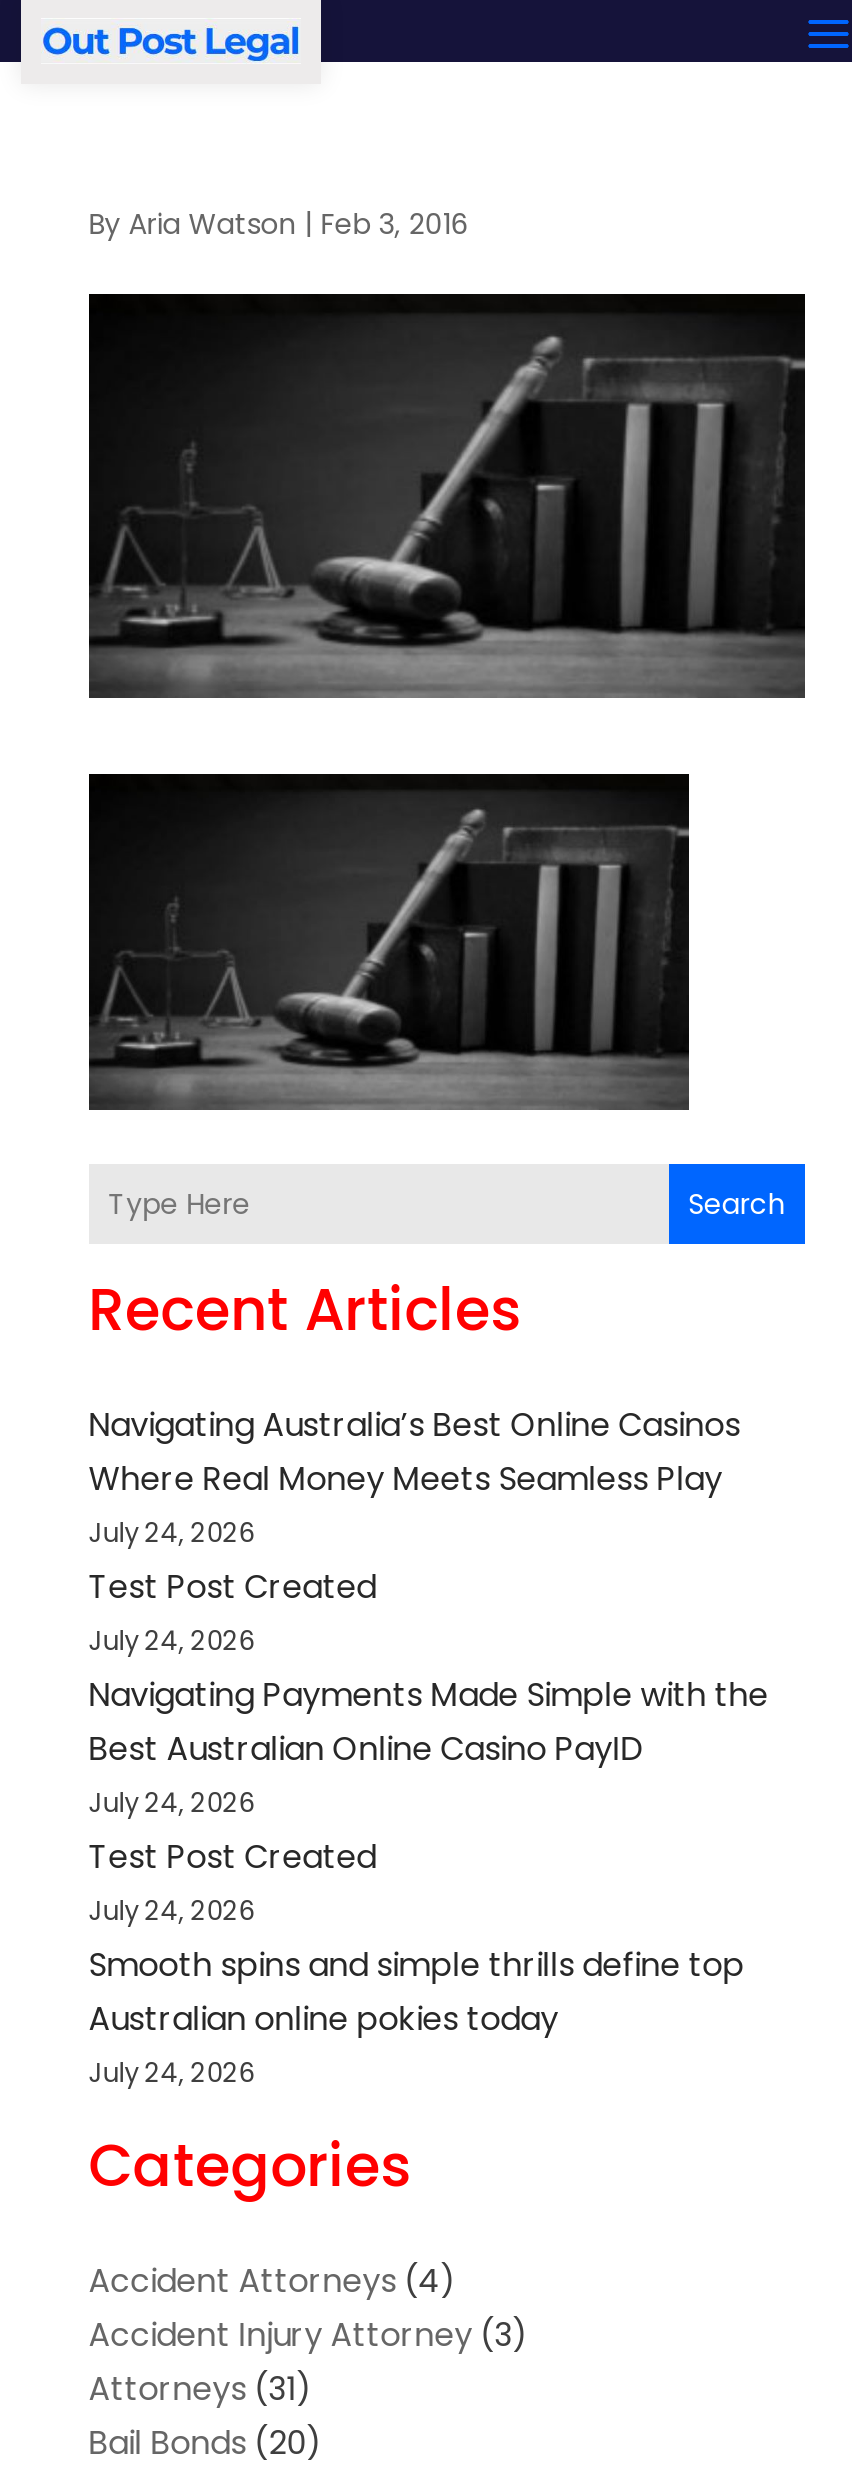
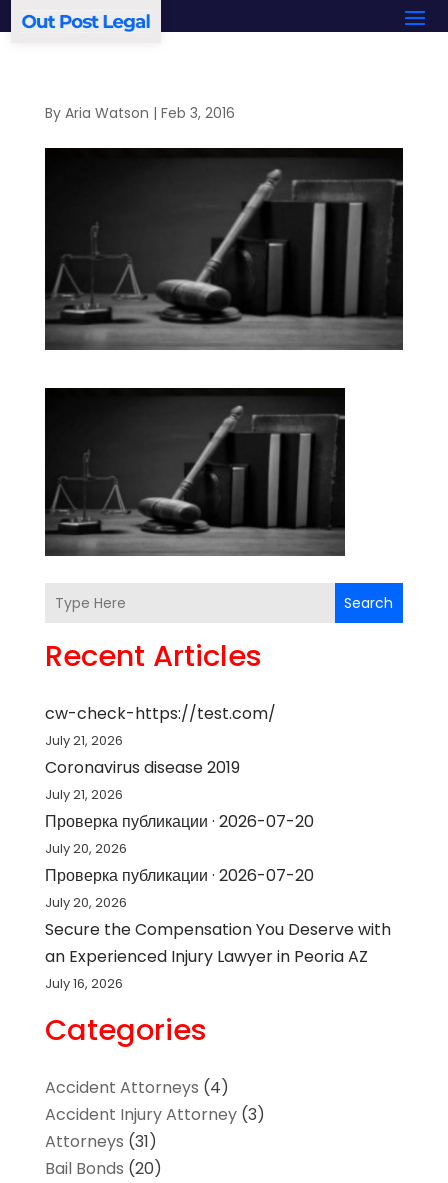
- Navigating Australia’s Best Online Casinos
- Where Real Money Meets Seamless Play
- July 24, 2026
- Test Post Created
- July 24, 2026
- Navigating Payments Made Simple with the
- Best Australian Online Casino PayID
- July 24, 2026
- Test Post Created
- July 24, 2026
- Smooth spins and simple thrills define top
- Australian online pokies today
- July 24, 2026
+ cw-check-https://test.com/
+ July 21, 2026
+ Coronavirus disease 2019
+ July 21, 2026
+ Проверка публикации · 2026-07-20
+ July 20, 2026
+ Проверка публикации · 2026-07-20
+ July 20, 2026
+ Secure the Compensation You Deserve with
+ an Experienced Injury Lawyer in Peoria AZ
+ July 16, 2026
